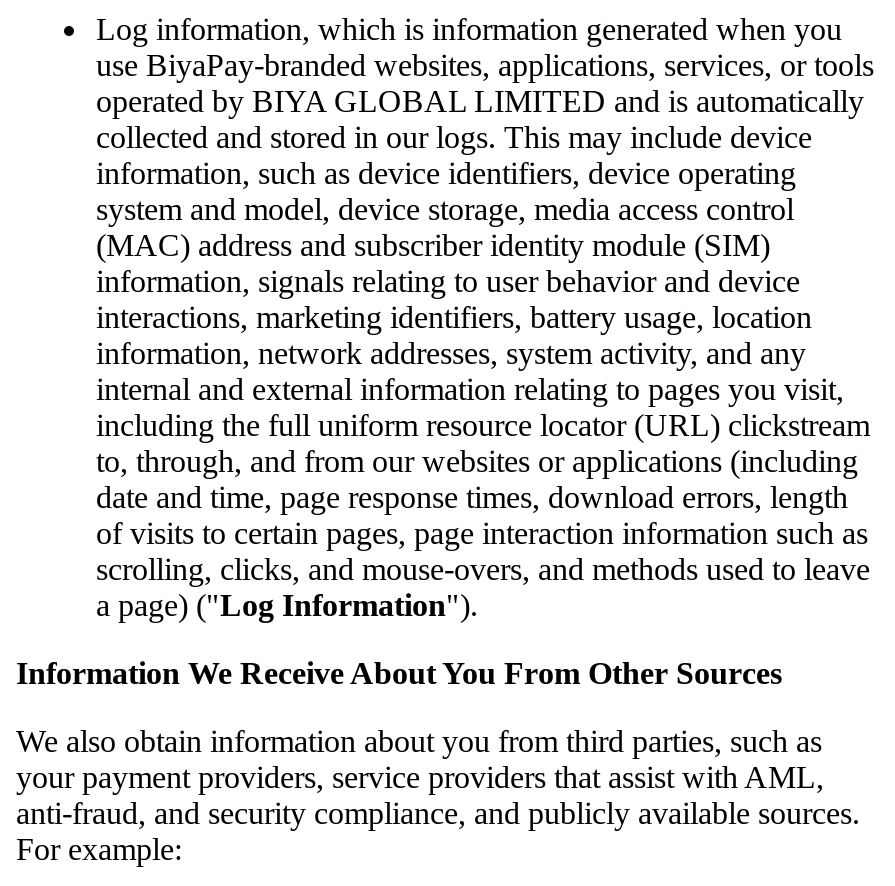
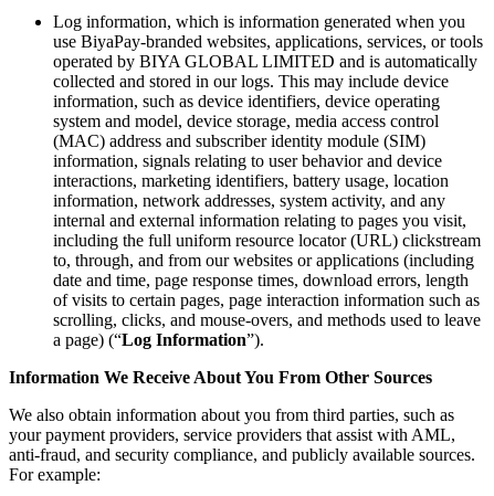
- a page) ("Log Information").
+ a page) (“Log Information”).
